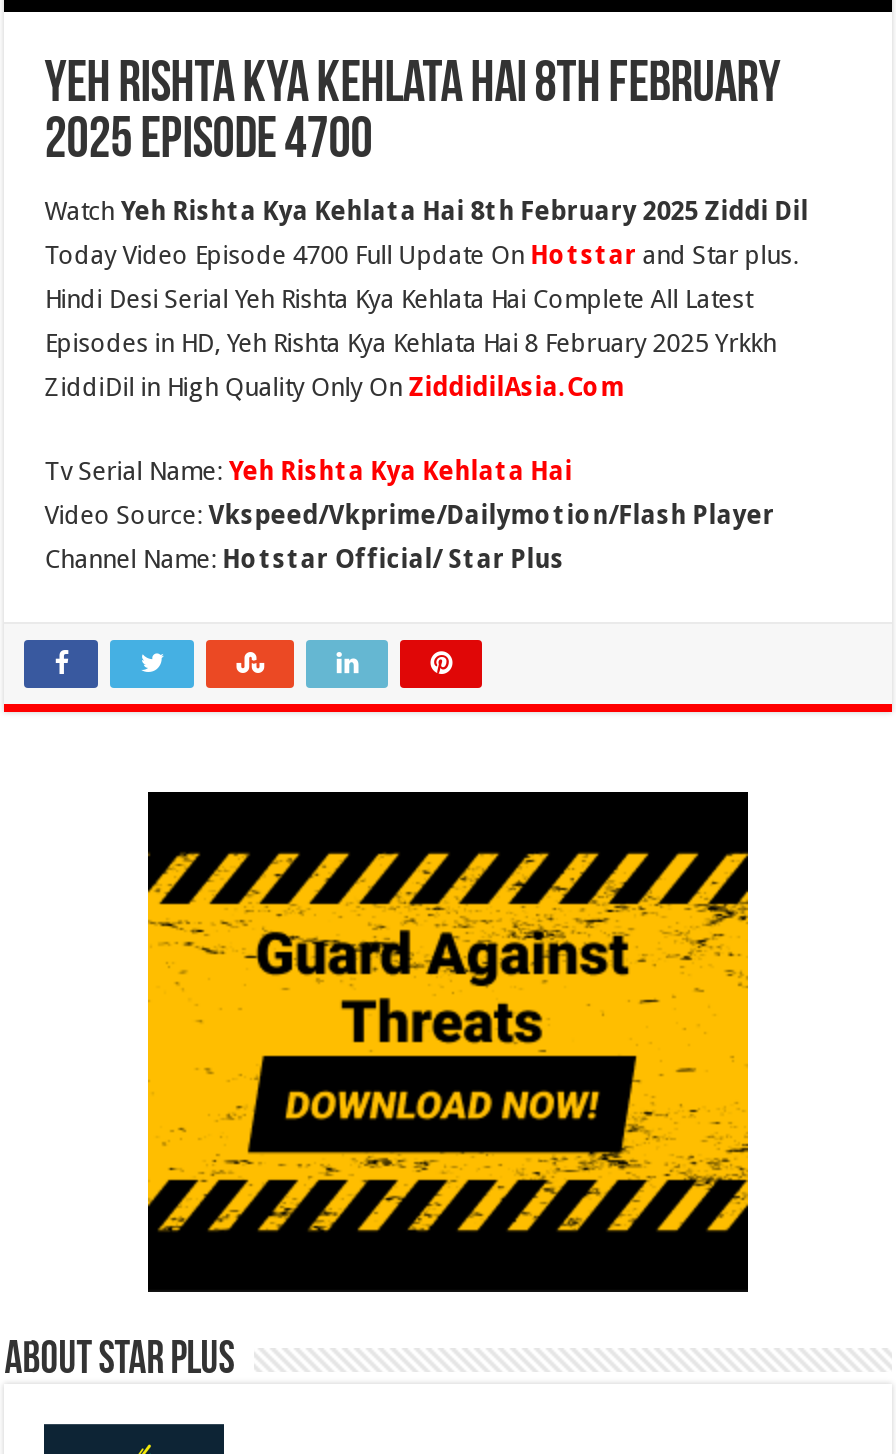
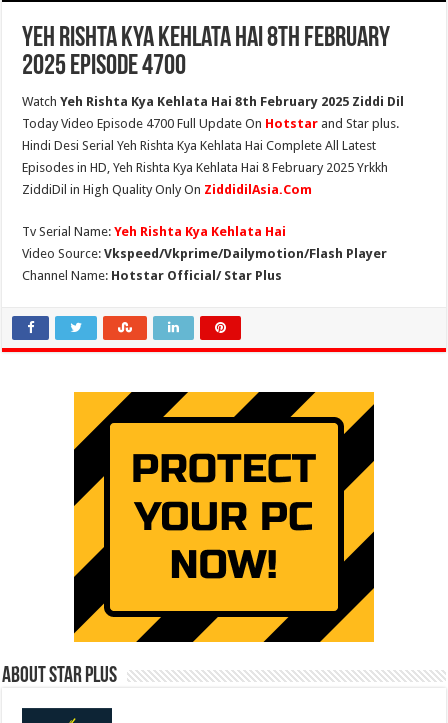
- [image]
+ [image]
